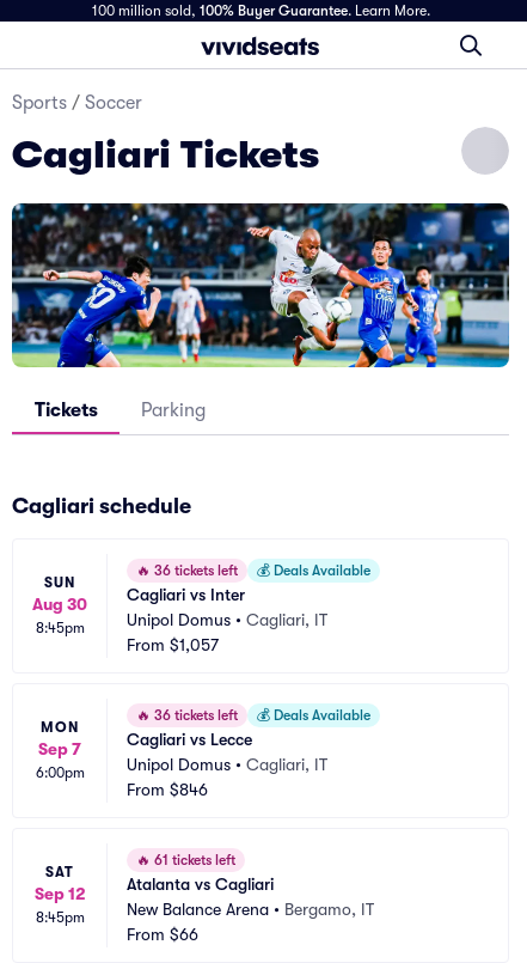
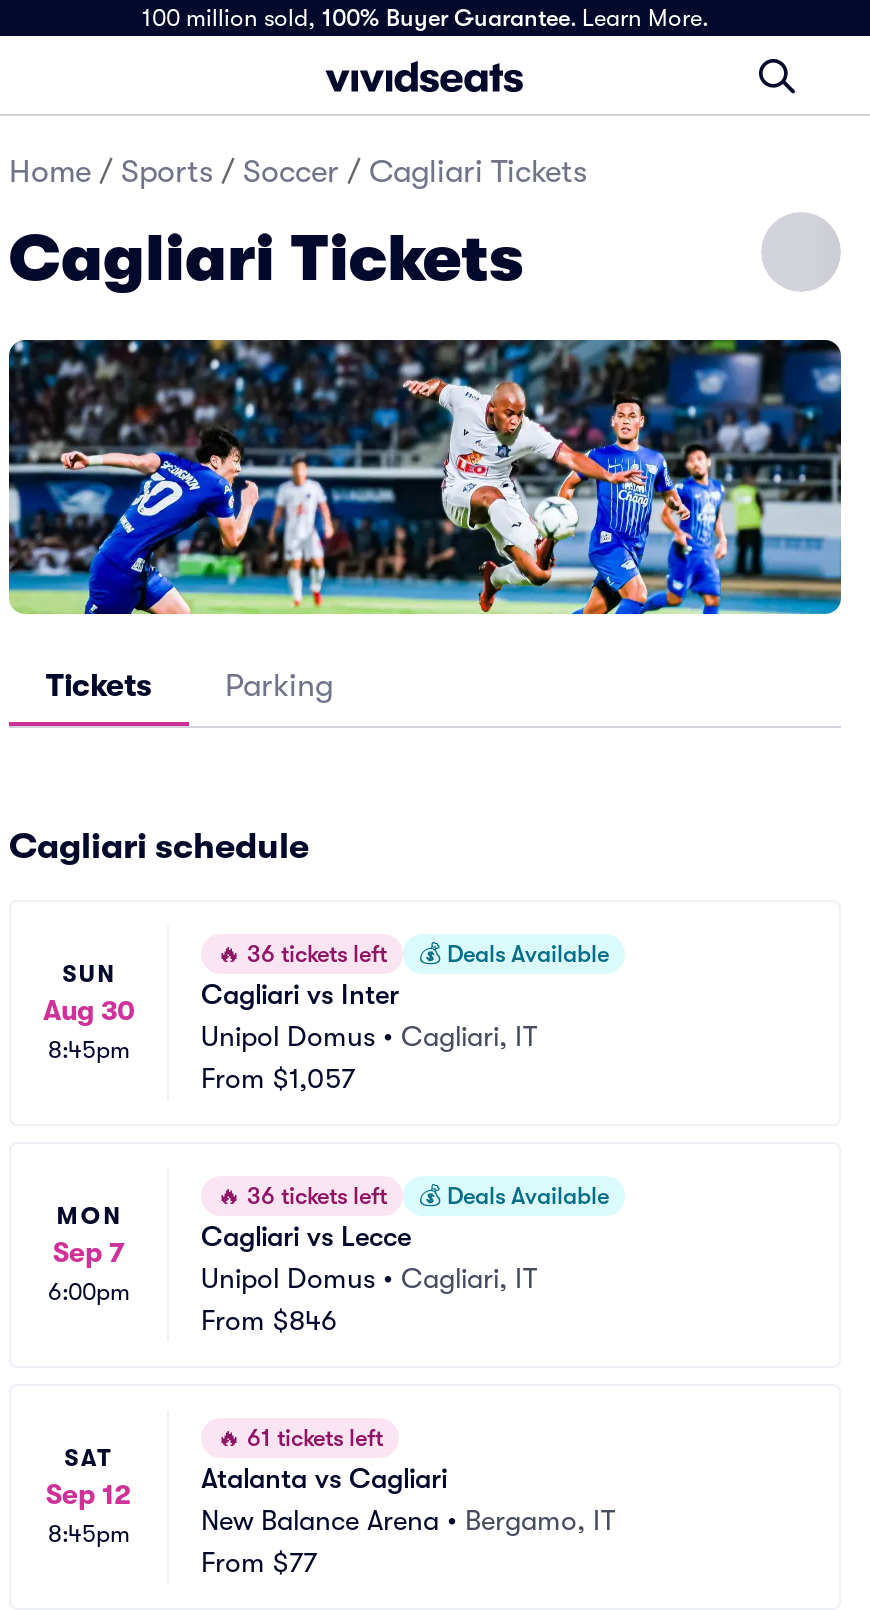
- Sports / Soccer
+ Home / Sports / Soccer / Cagliari Tickets

- From $66
+ From $77
